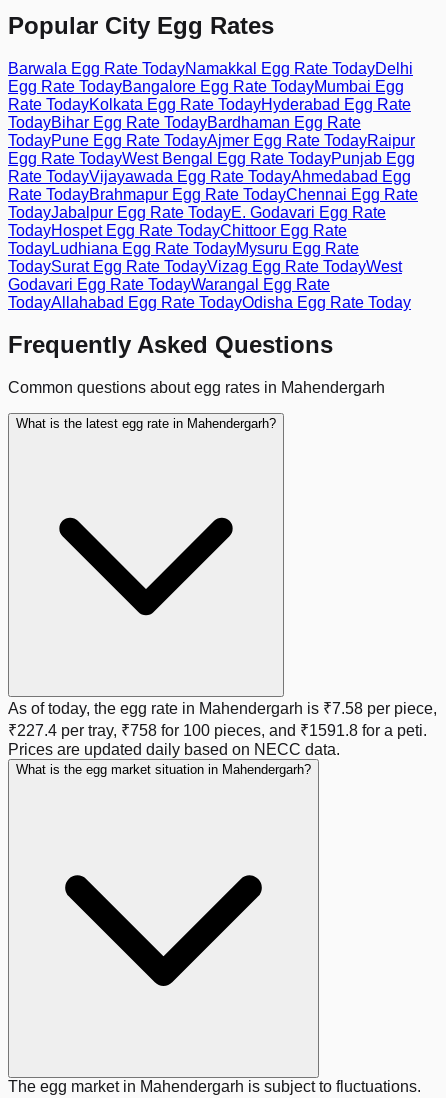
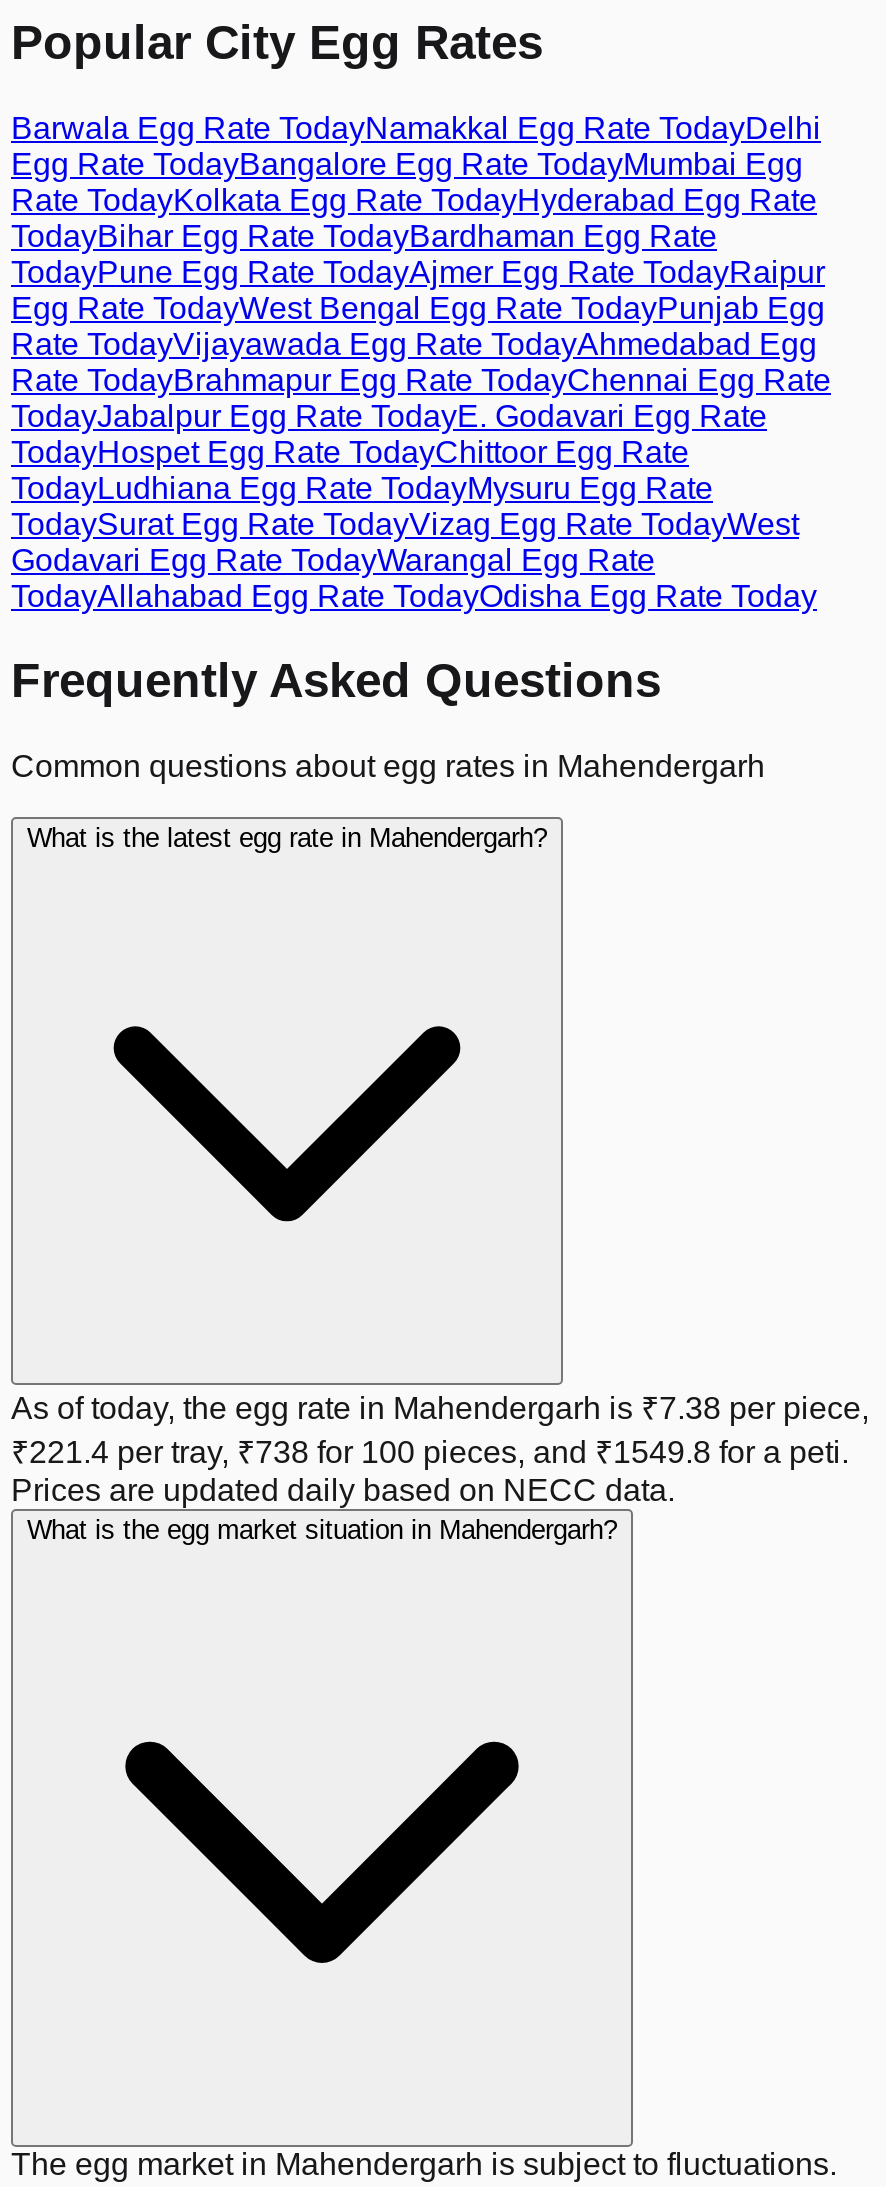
- As of today, the egg rate in Mahendergarh is ₹7.58 per piece,
+ As of today, the egg rate in Mahendergarh is ₹7.38 per piece,

- ₹227.4 per tray, ₹758 for 100 pieces, and ₹1591.8 for a peti.
+ ₹221.4 per tray, ₹738 for 100 pieces, and ₹1549.8 for a peti.
